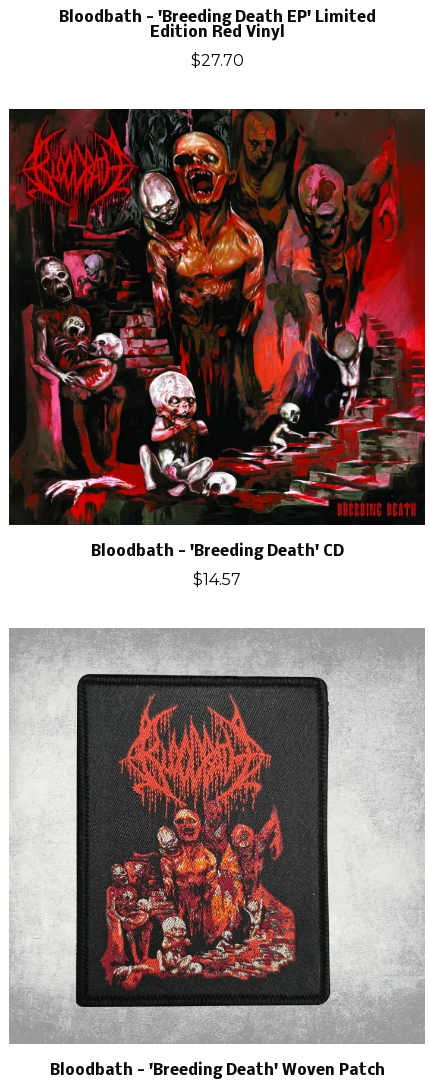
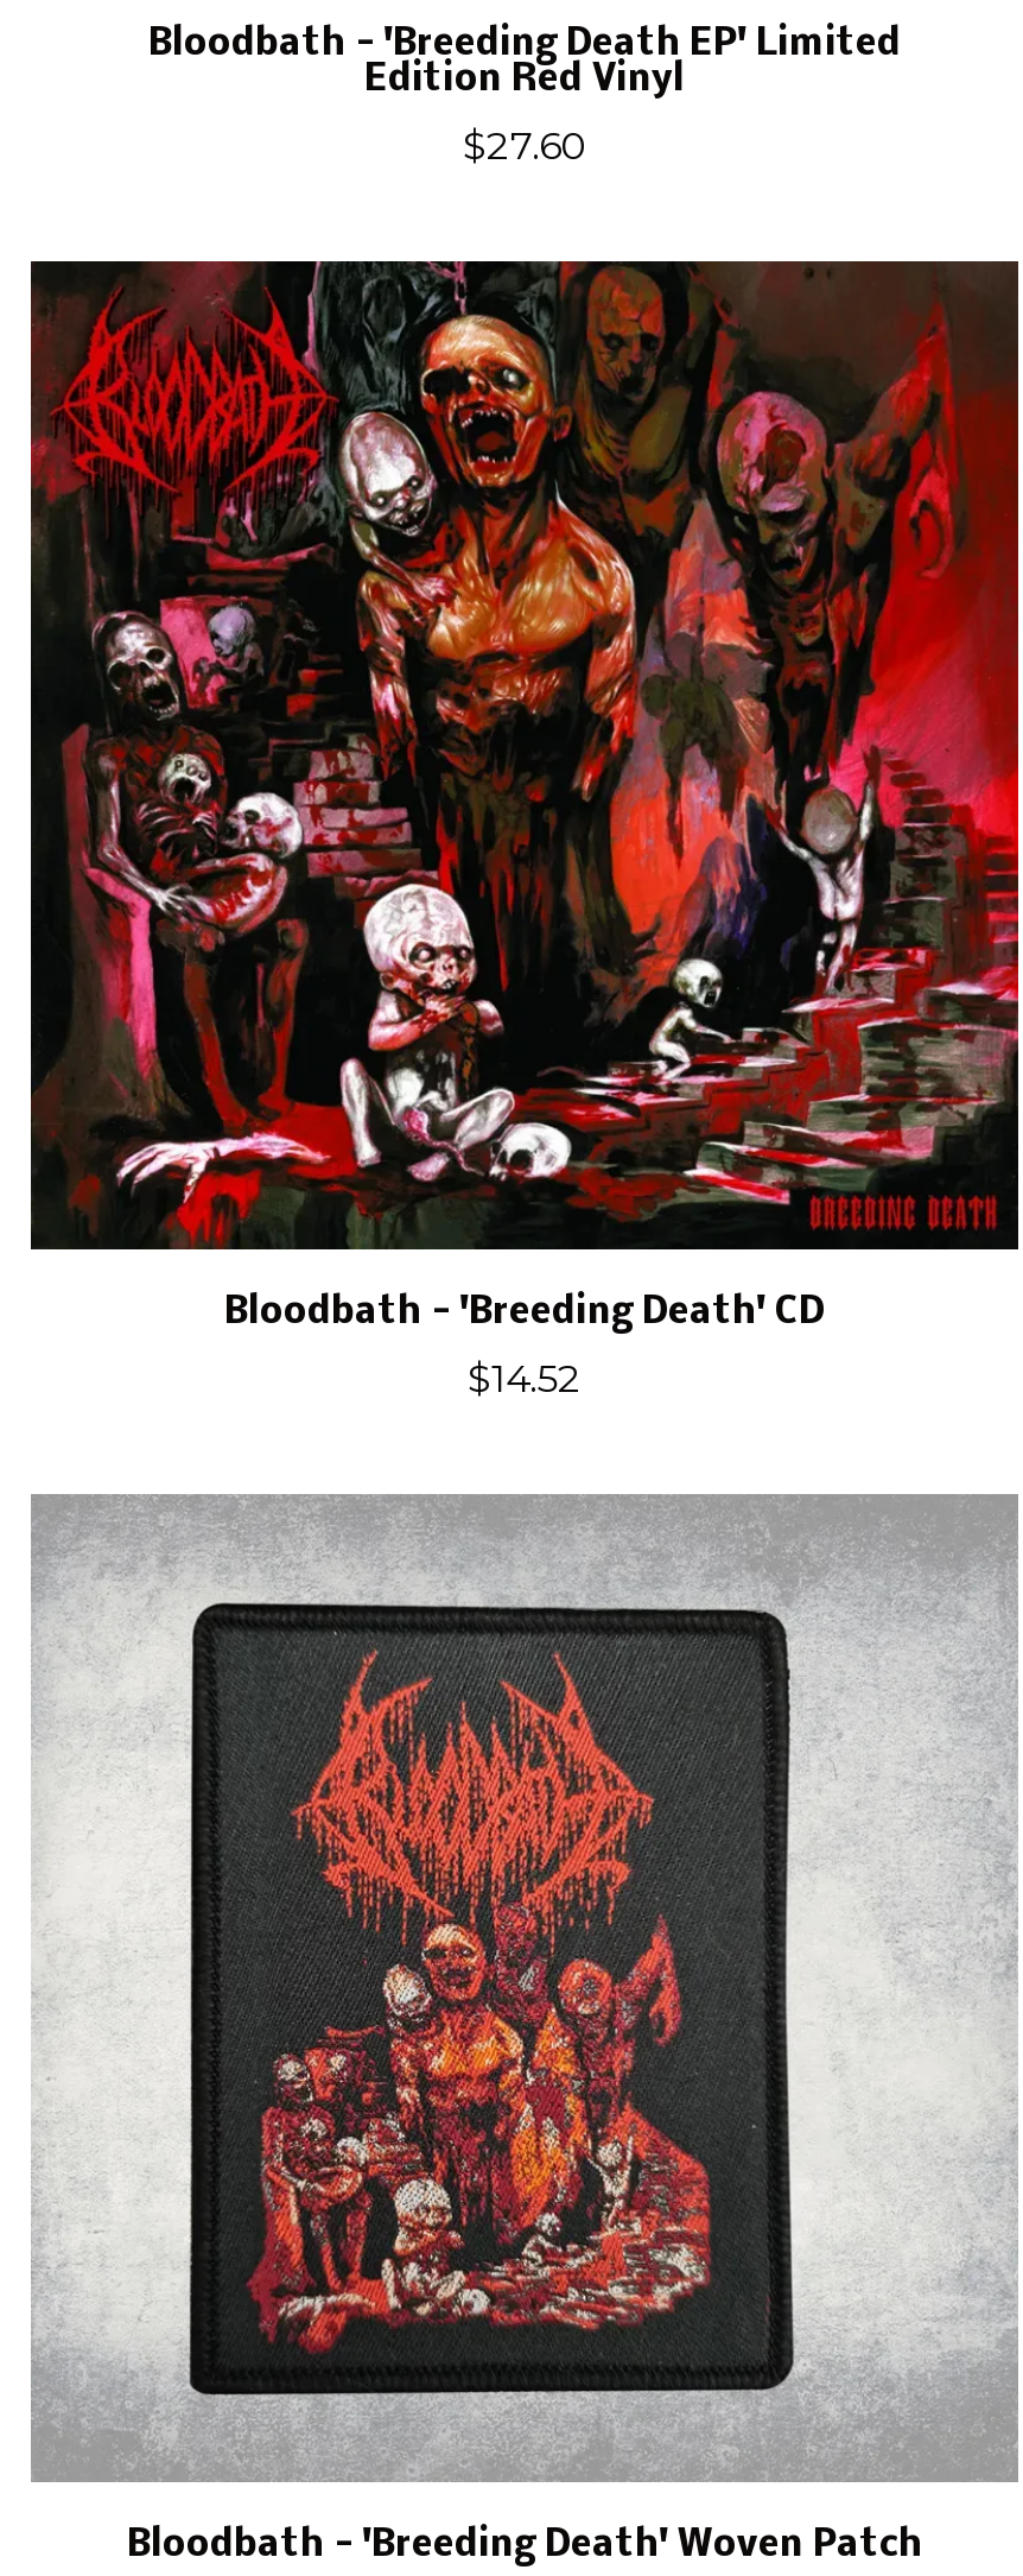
- $27.70
+ $27.60

- $14.57
+ $14.52
